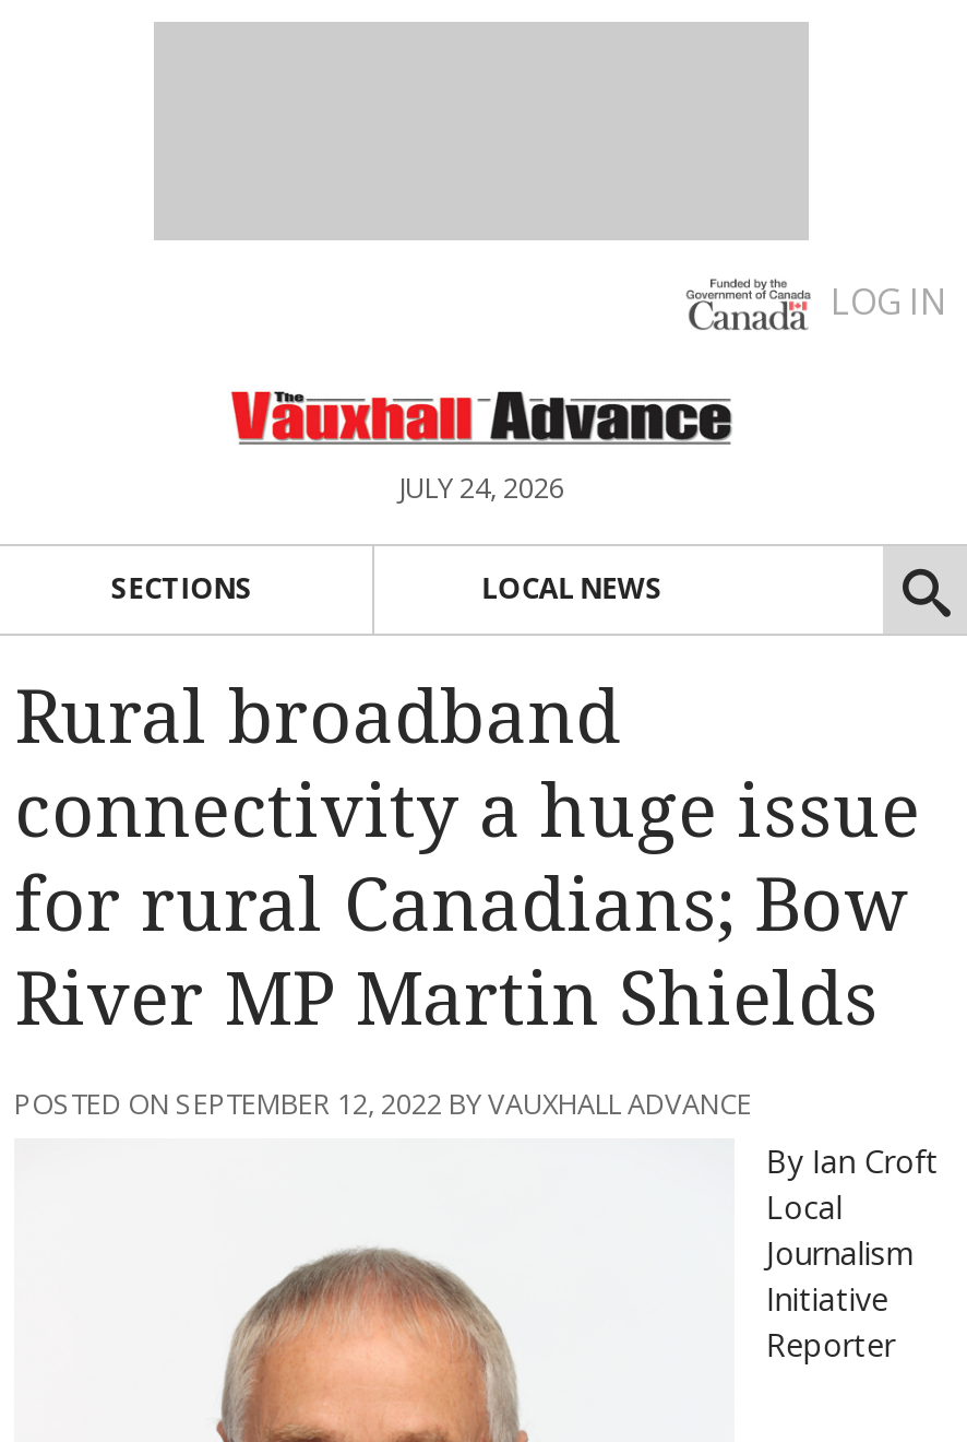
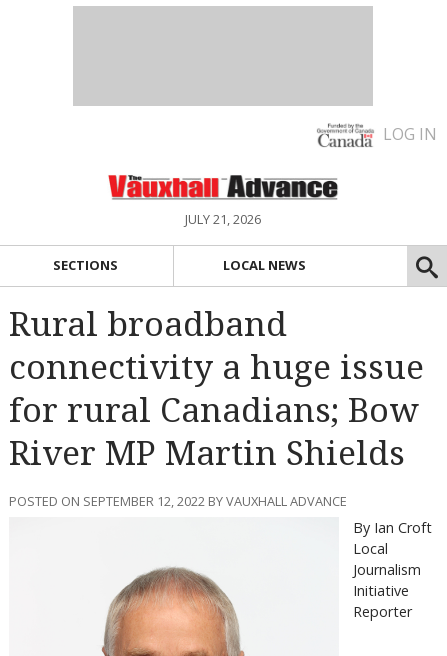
- JULY 24, 2026
+ JULY 21, 2026
